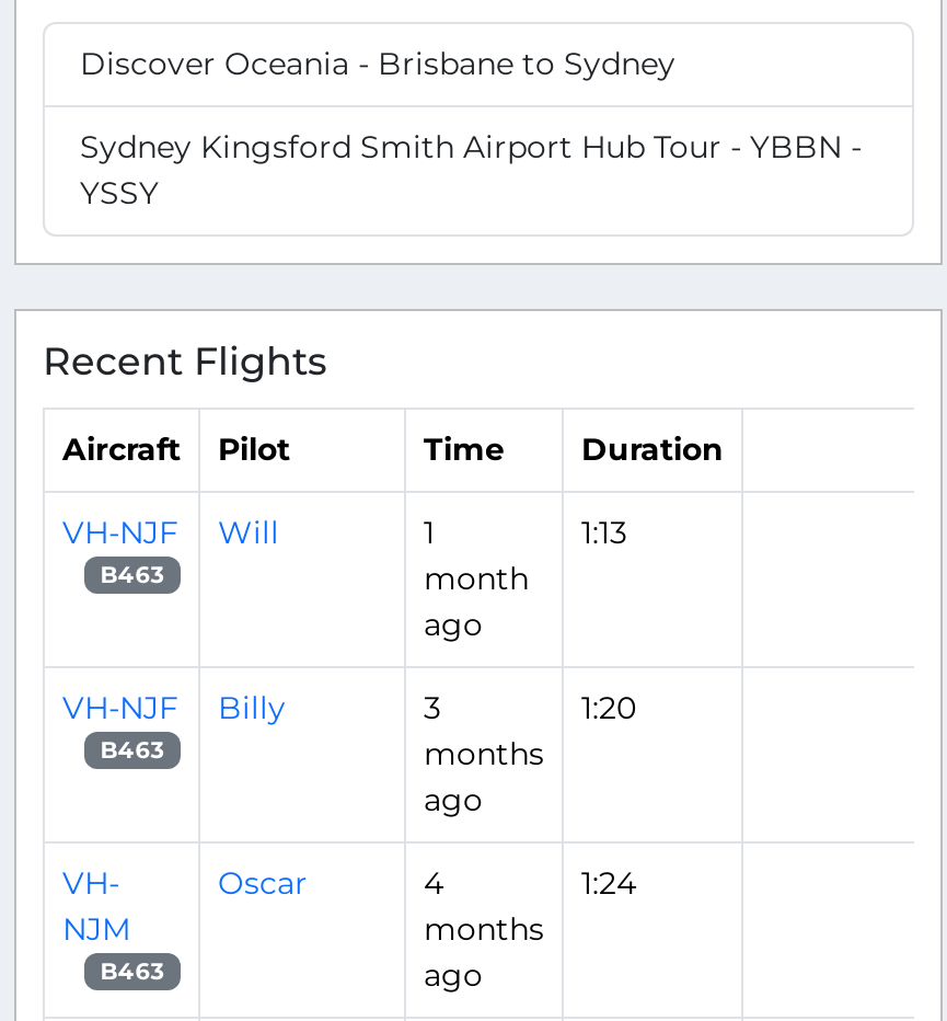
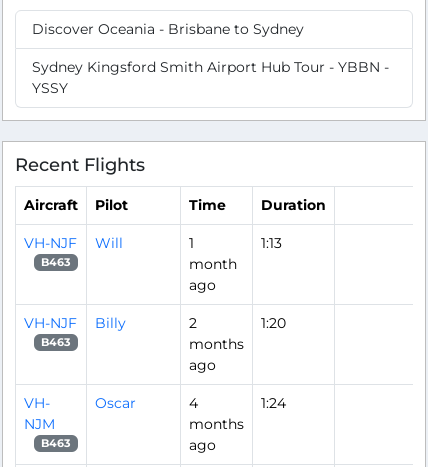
- 3
+ 2
